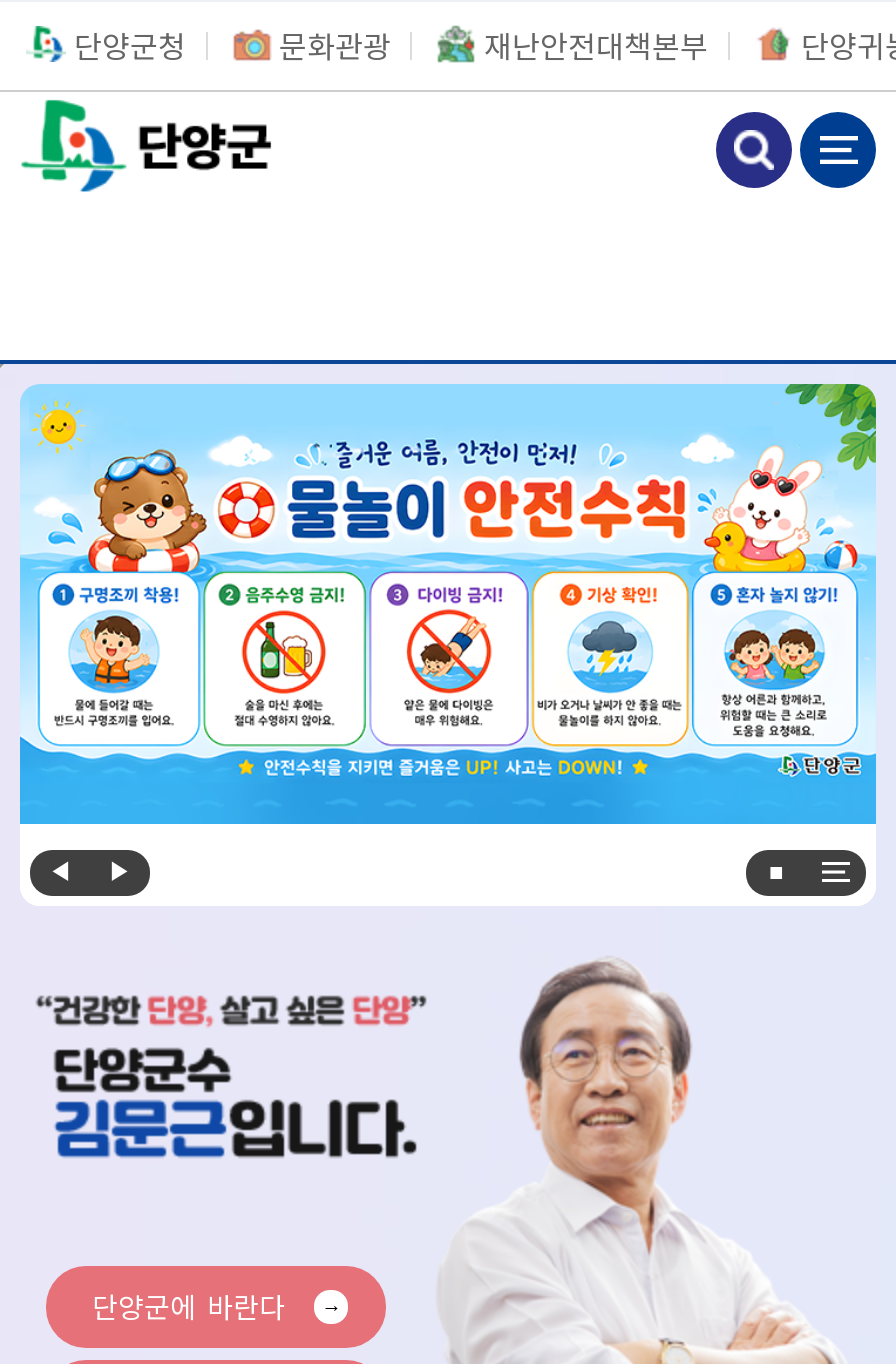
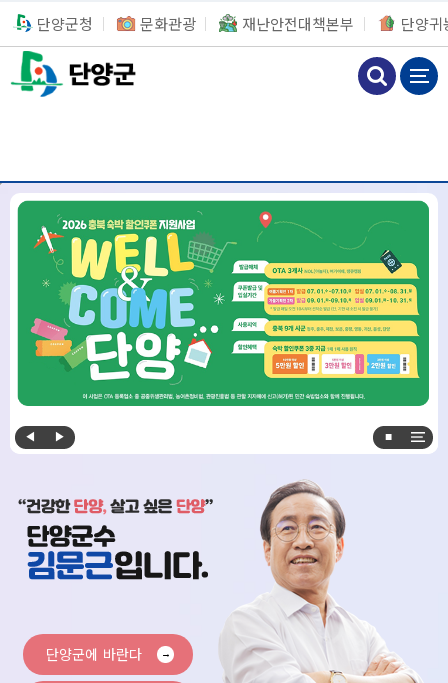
- [image]
+ [image]
